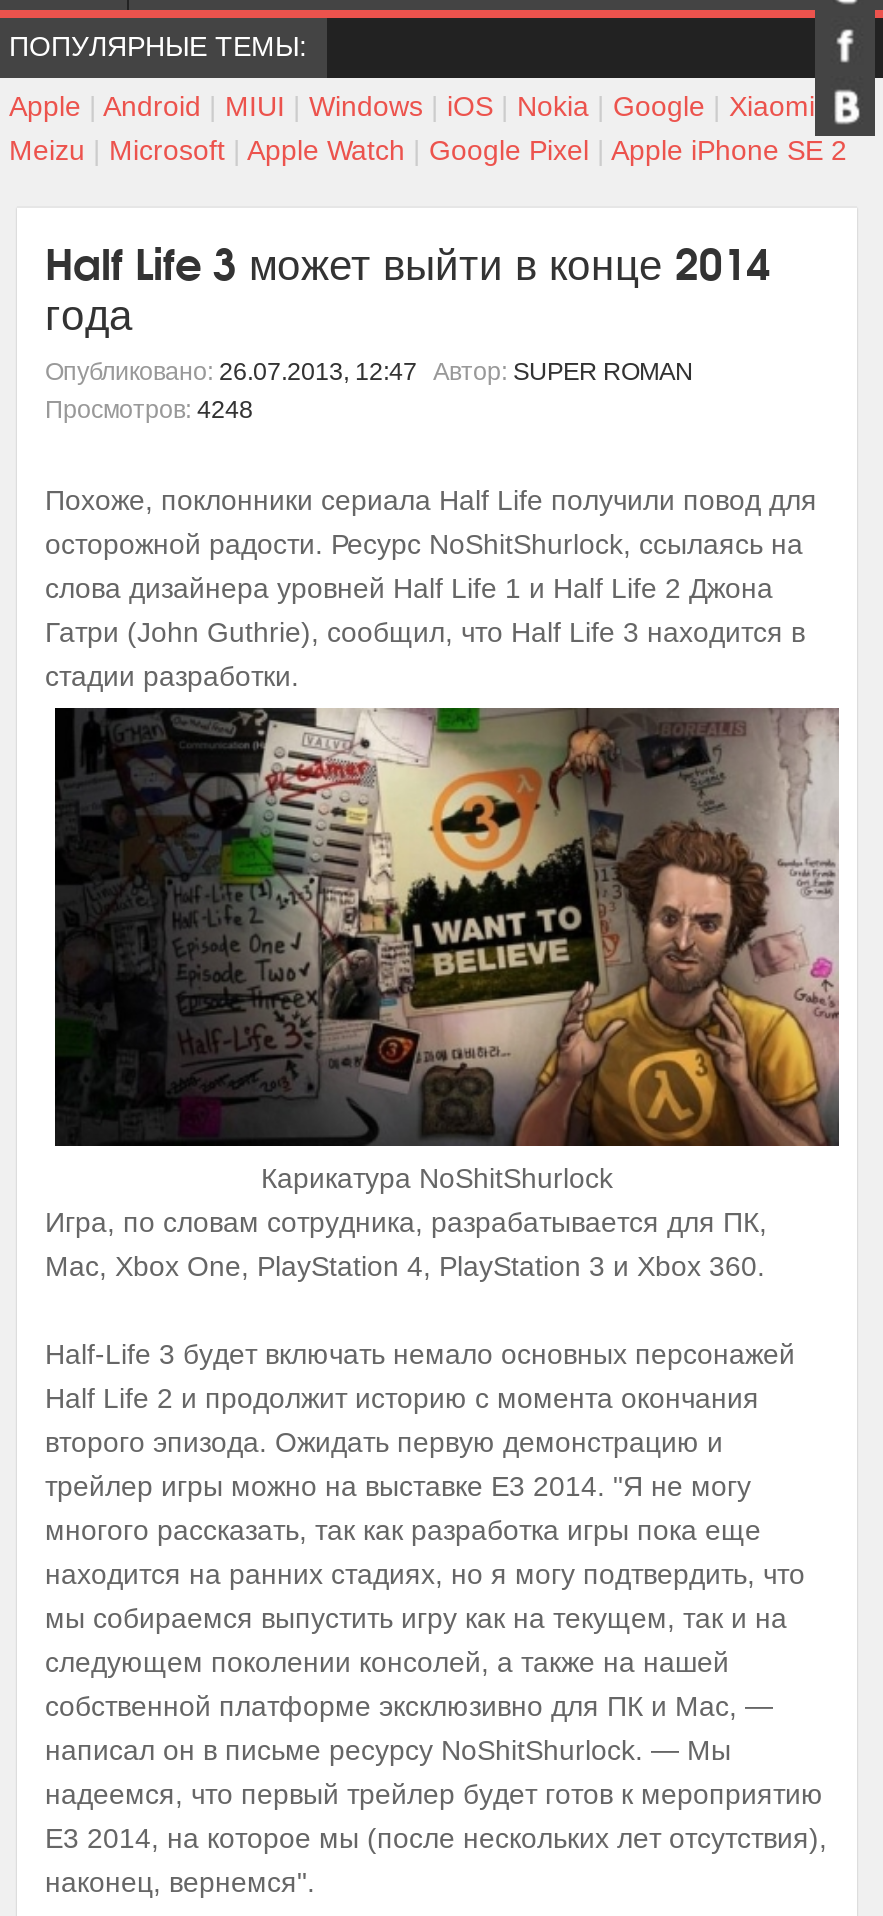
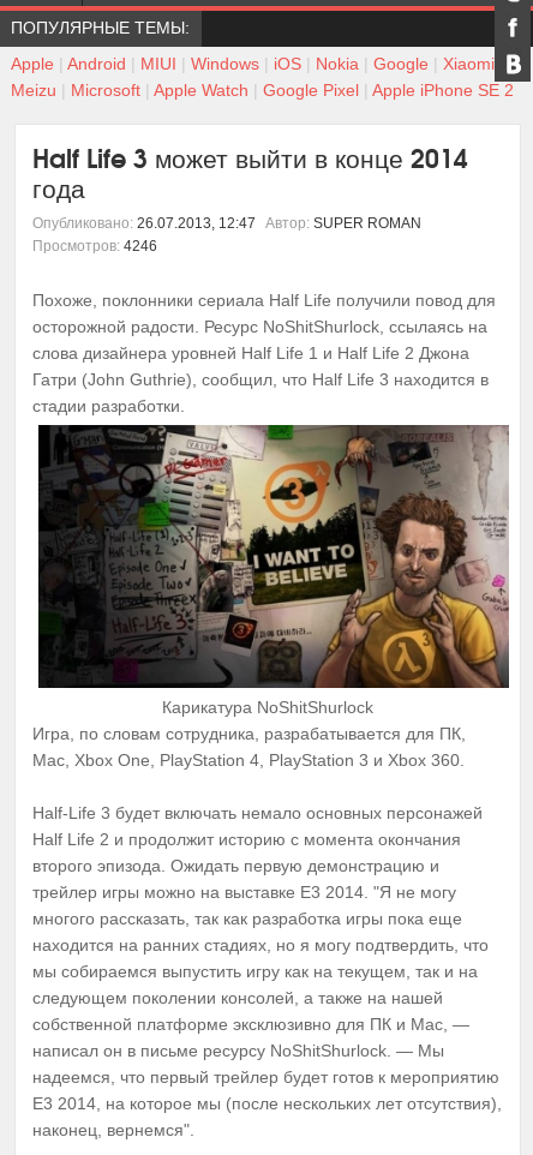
- Просмотров: 4248
+ Просмотров: 4246
